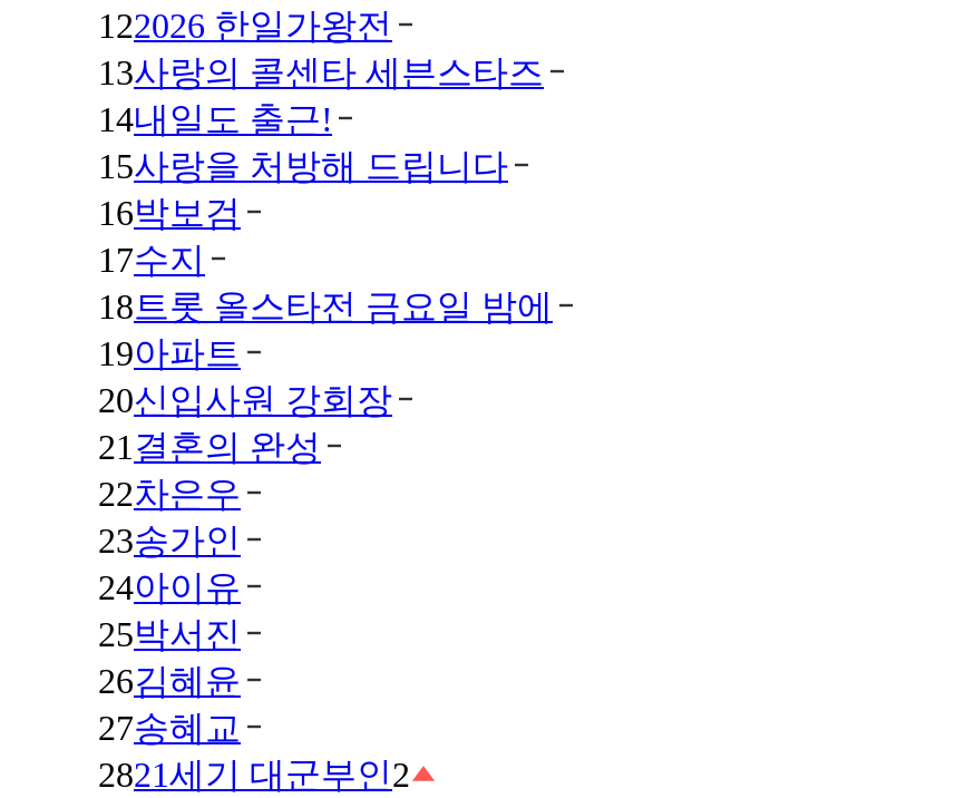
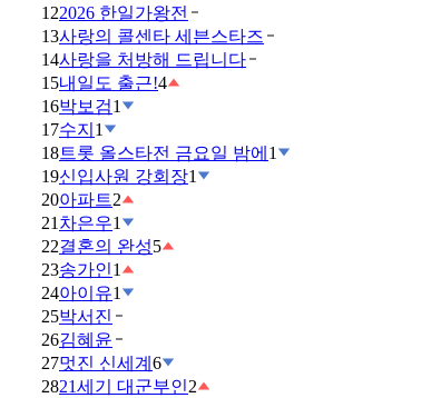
- 14내일도 출근!
- 15사랑을 처방해 드립니다
- 16박보검
- 17수지
- 18 트롯 올스타전 금요일 밤에
- 19아파트
- 20신입사원 강회장
- 21 결혼의 완성
- 22차은우
- 23송가인
- 24아이유
+ 14사랑을 처방해 드립니다
+ 15내일도 출근! 4
+ 16박보검 1
+ 17수지 1
+ 18 트롯 올스타전 금요일 밤에 1
+ 19신입사원 강회장1
+ 20아파트 2
+ 21 차은우 1
+ 22 결혼의 완성 5
+ 23송가인 1
+ 24아이유 1

- 27송혜교
+ 27멋진 신세계 6
